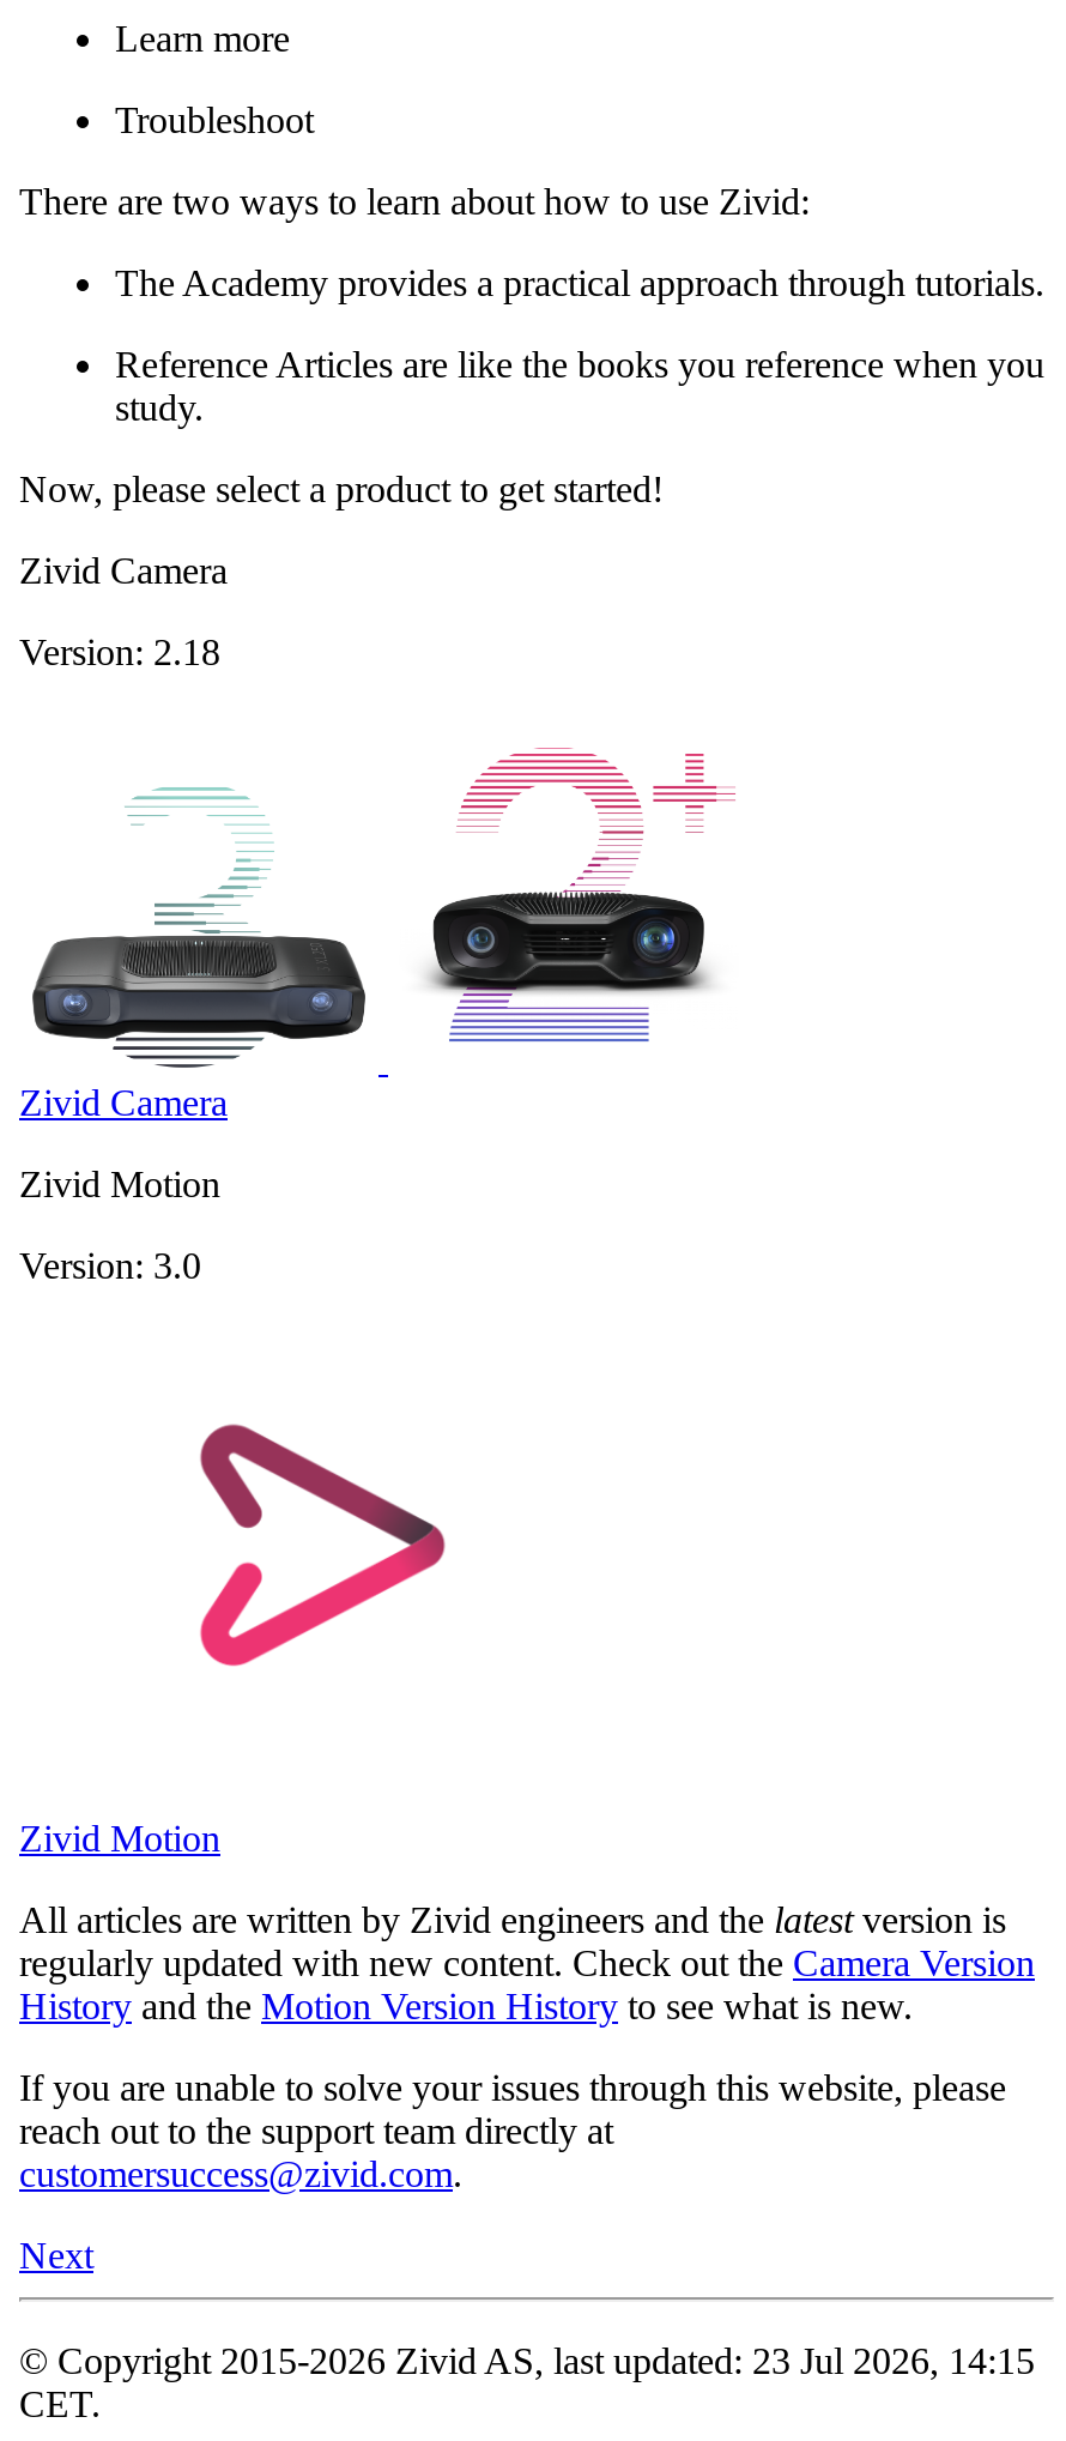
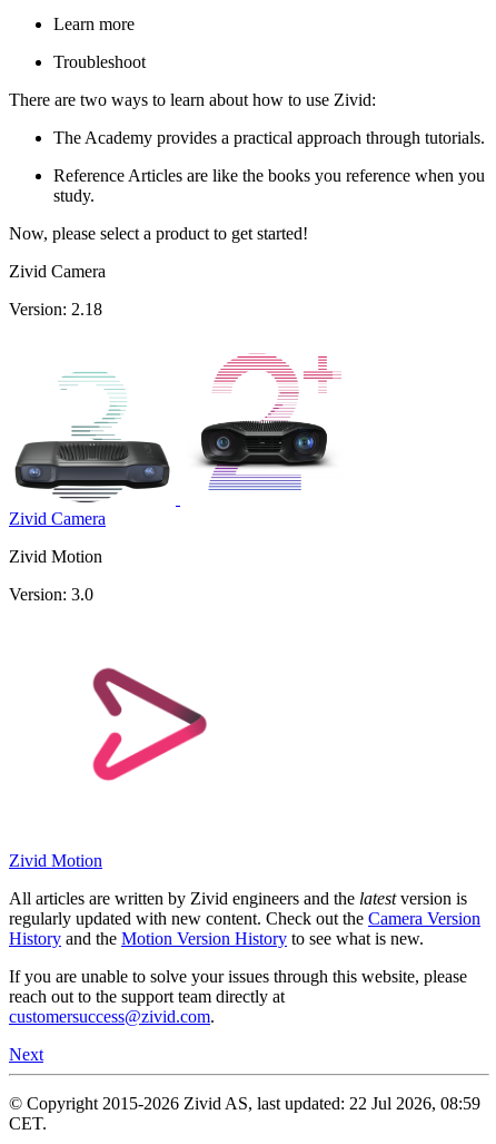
- © Copyright 2015-2026 Zivid AS, last updated: 23 Jul 2026, 14:15
+ © Copyright 2015-2026 Zivid AS, last updated: 22 Jul 2026, 08:59
